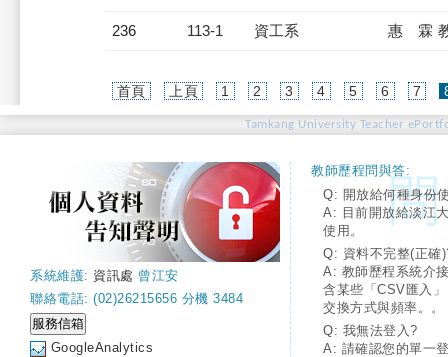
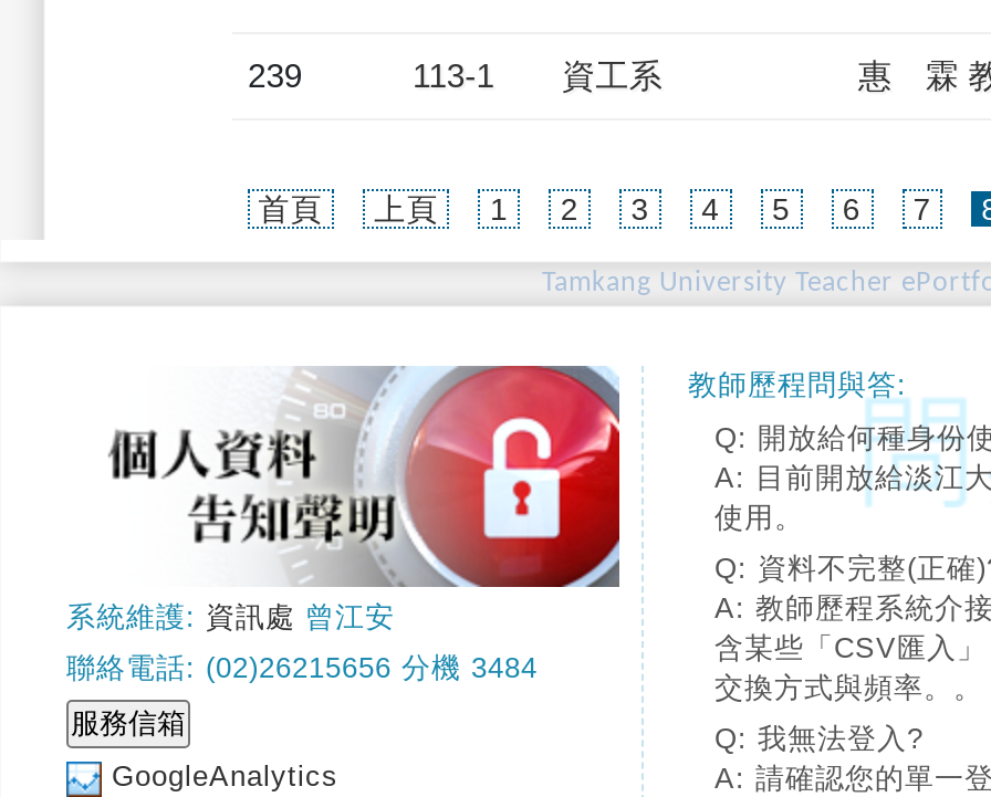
- 236
+ 239
